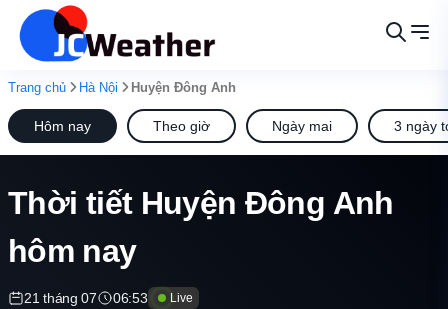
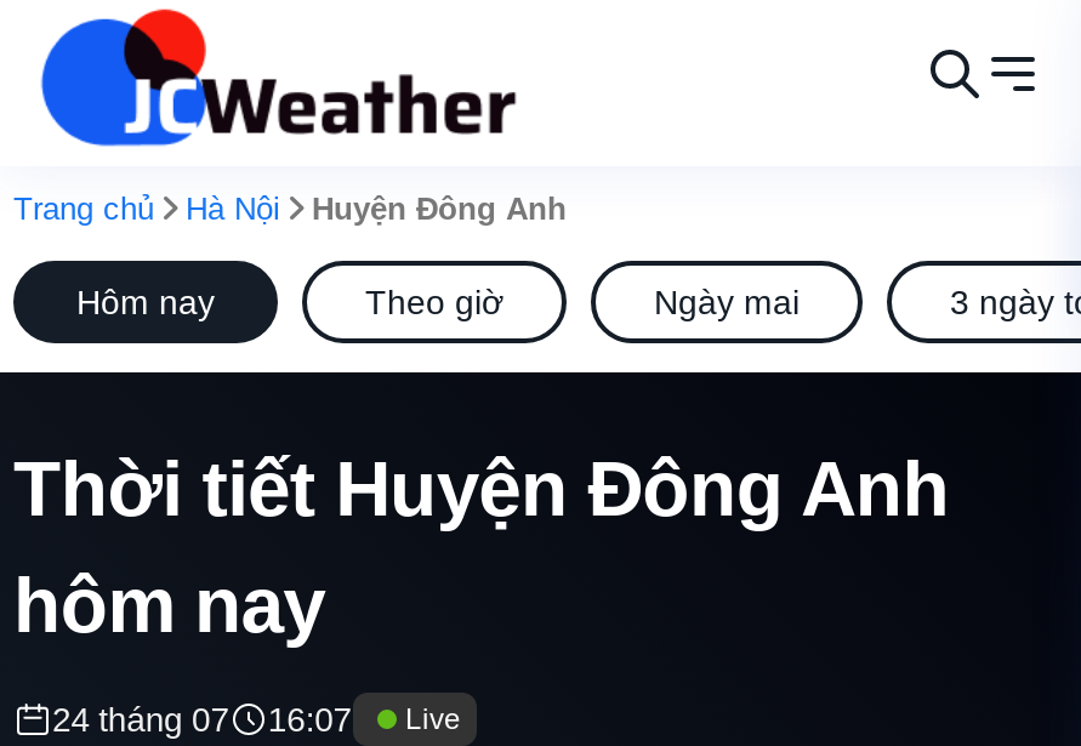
- 21 tháng 07
+ 24 tháng 07

- 06:53
+ 16:07
